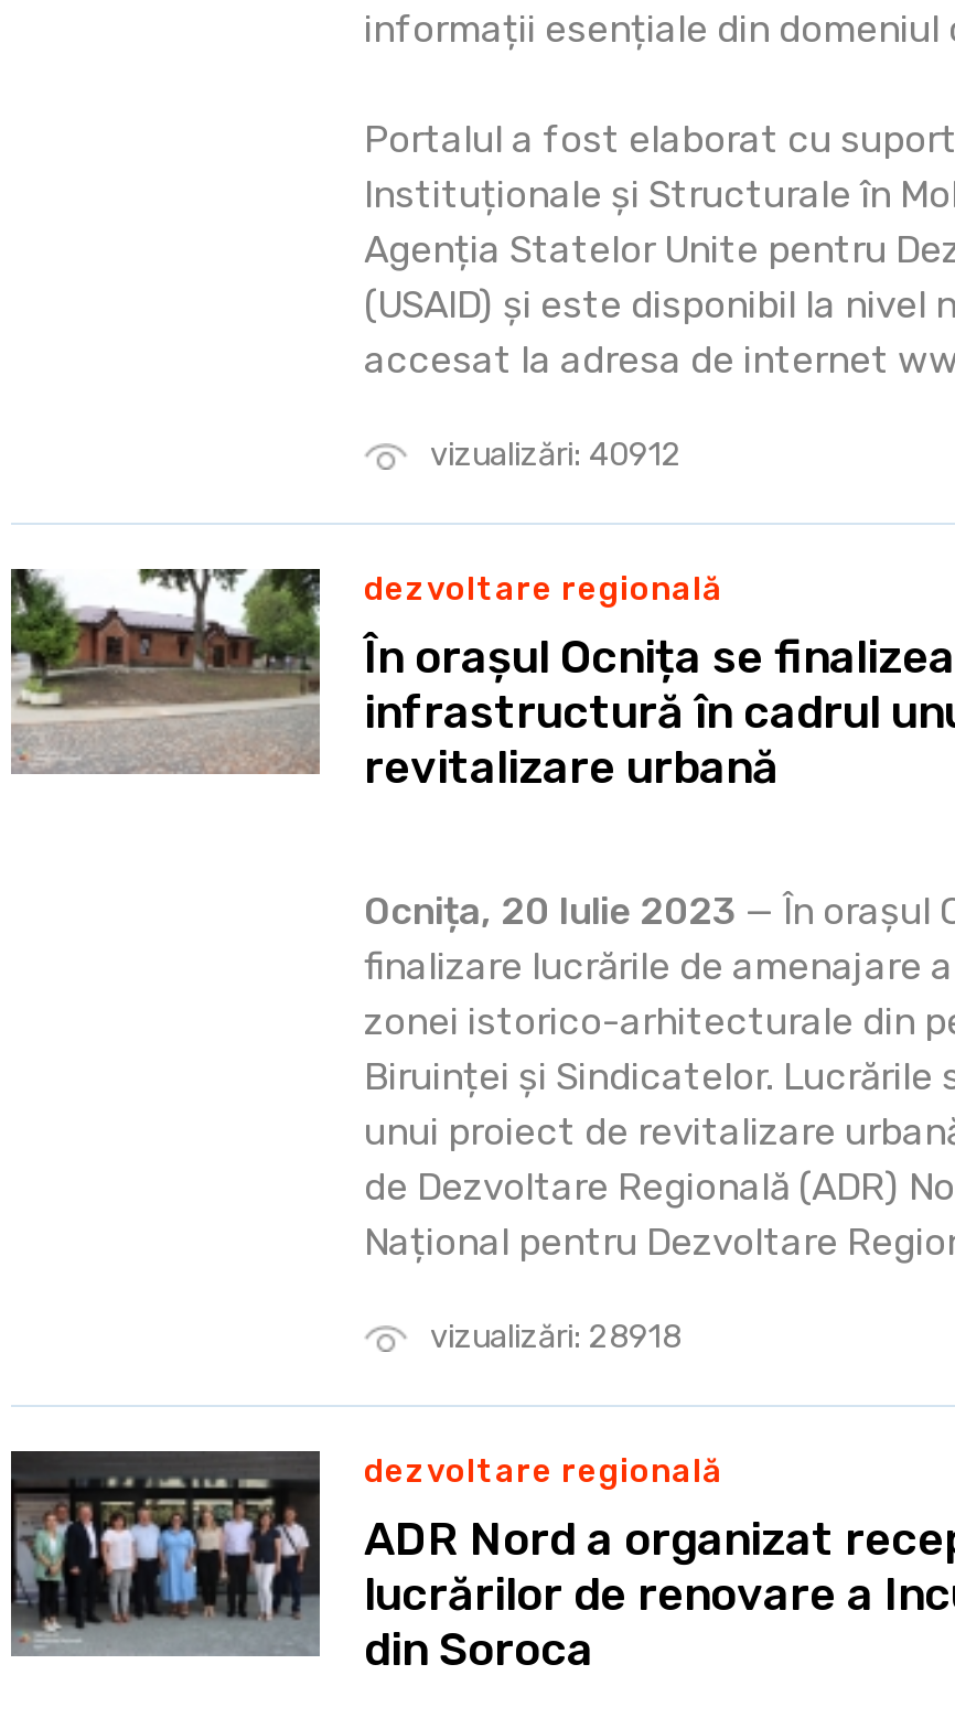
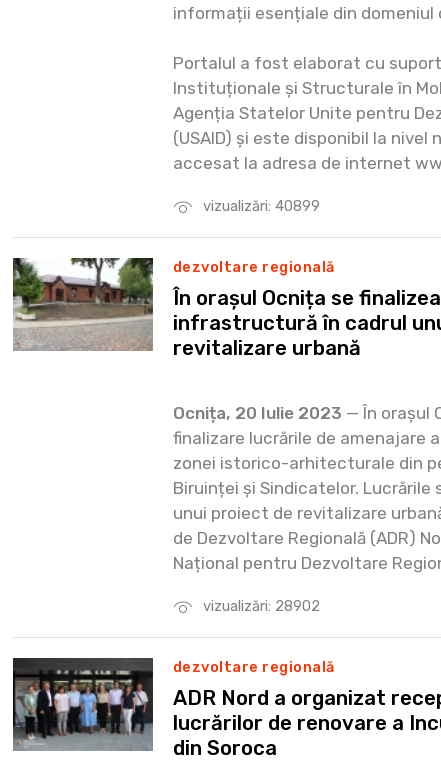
- vizualizări: 40912
+ vizualizări: 40899

- vizualizări: 28918
+ vizualizări: 28902
